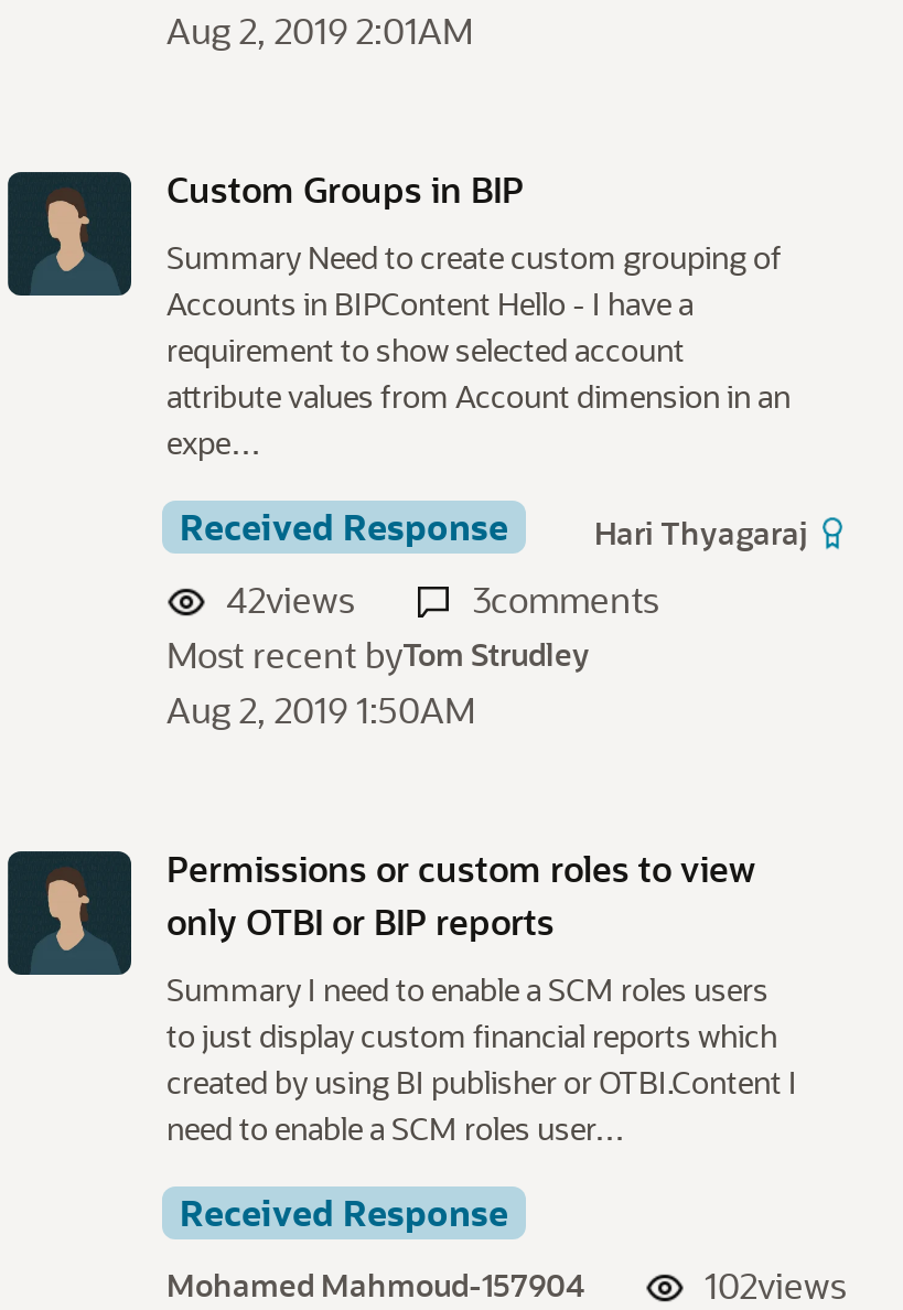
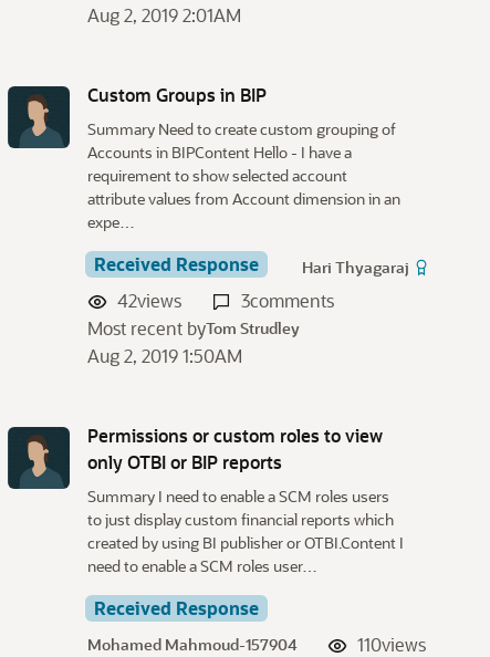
- 102views
+ 110views
